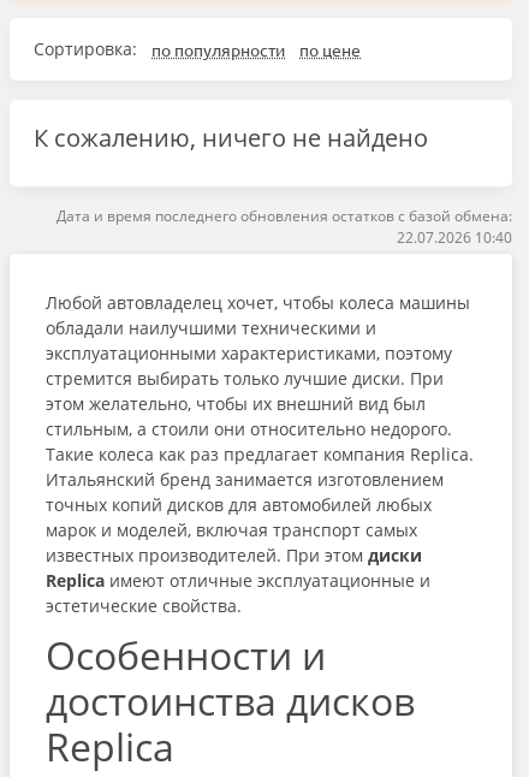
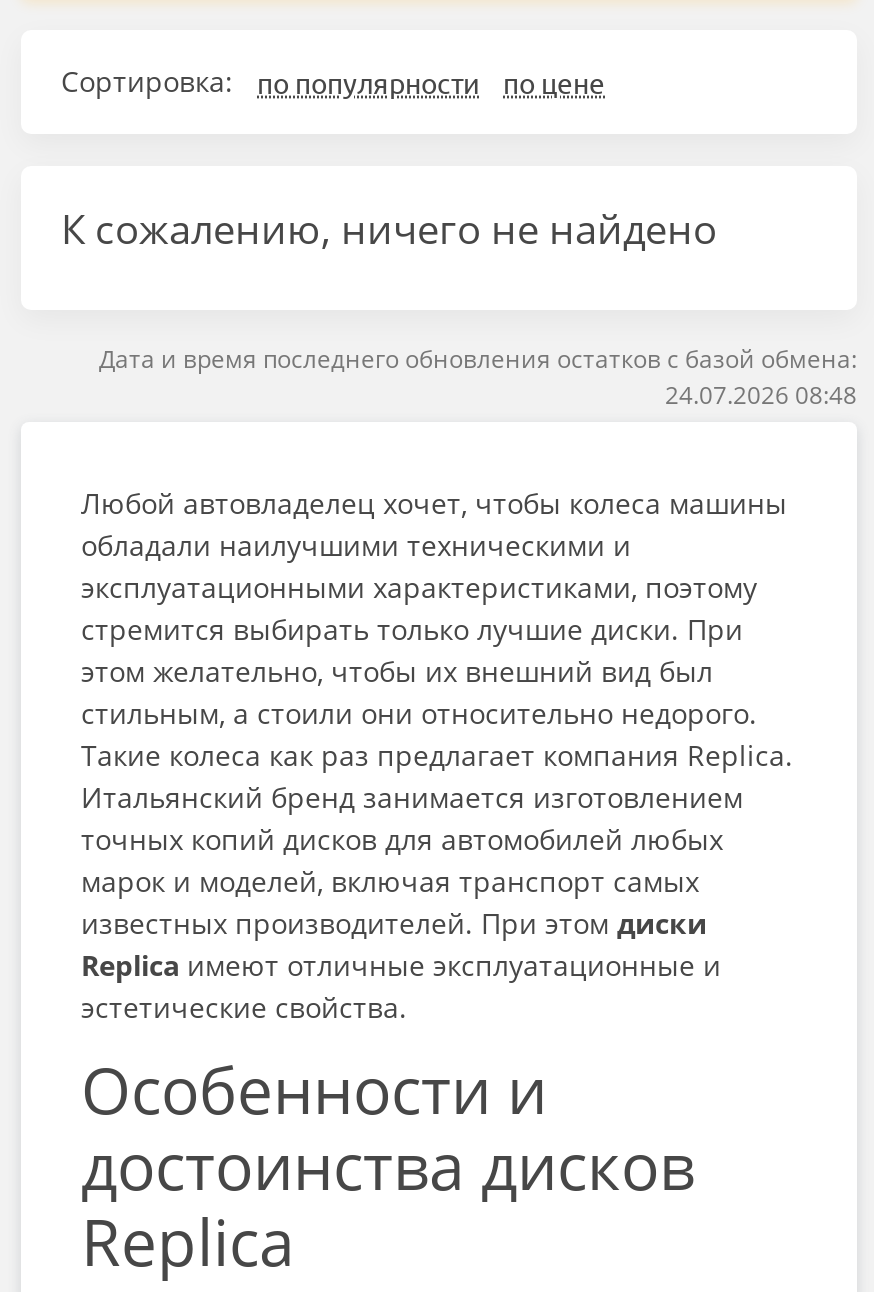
- 22.07.2026 10:40
+ 24.07.2026 08:48
